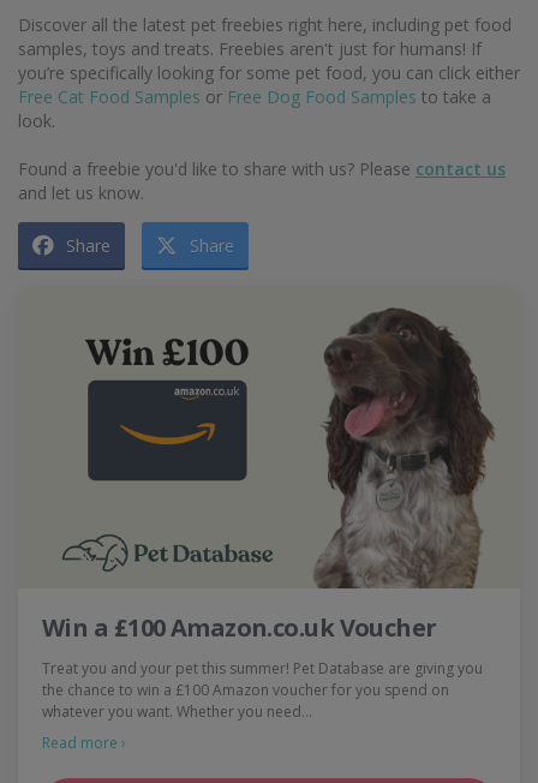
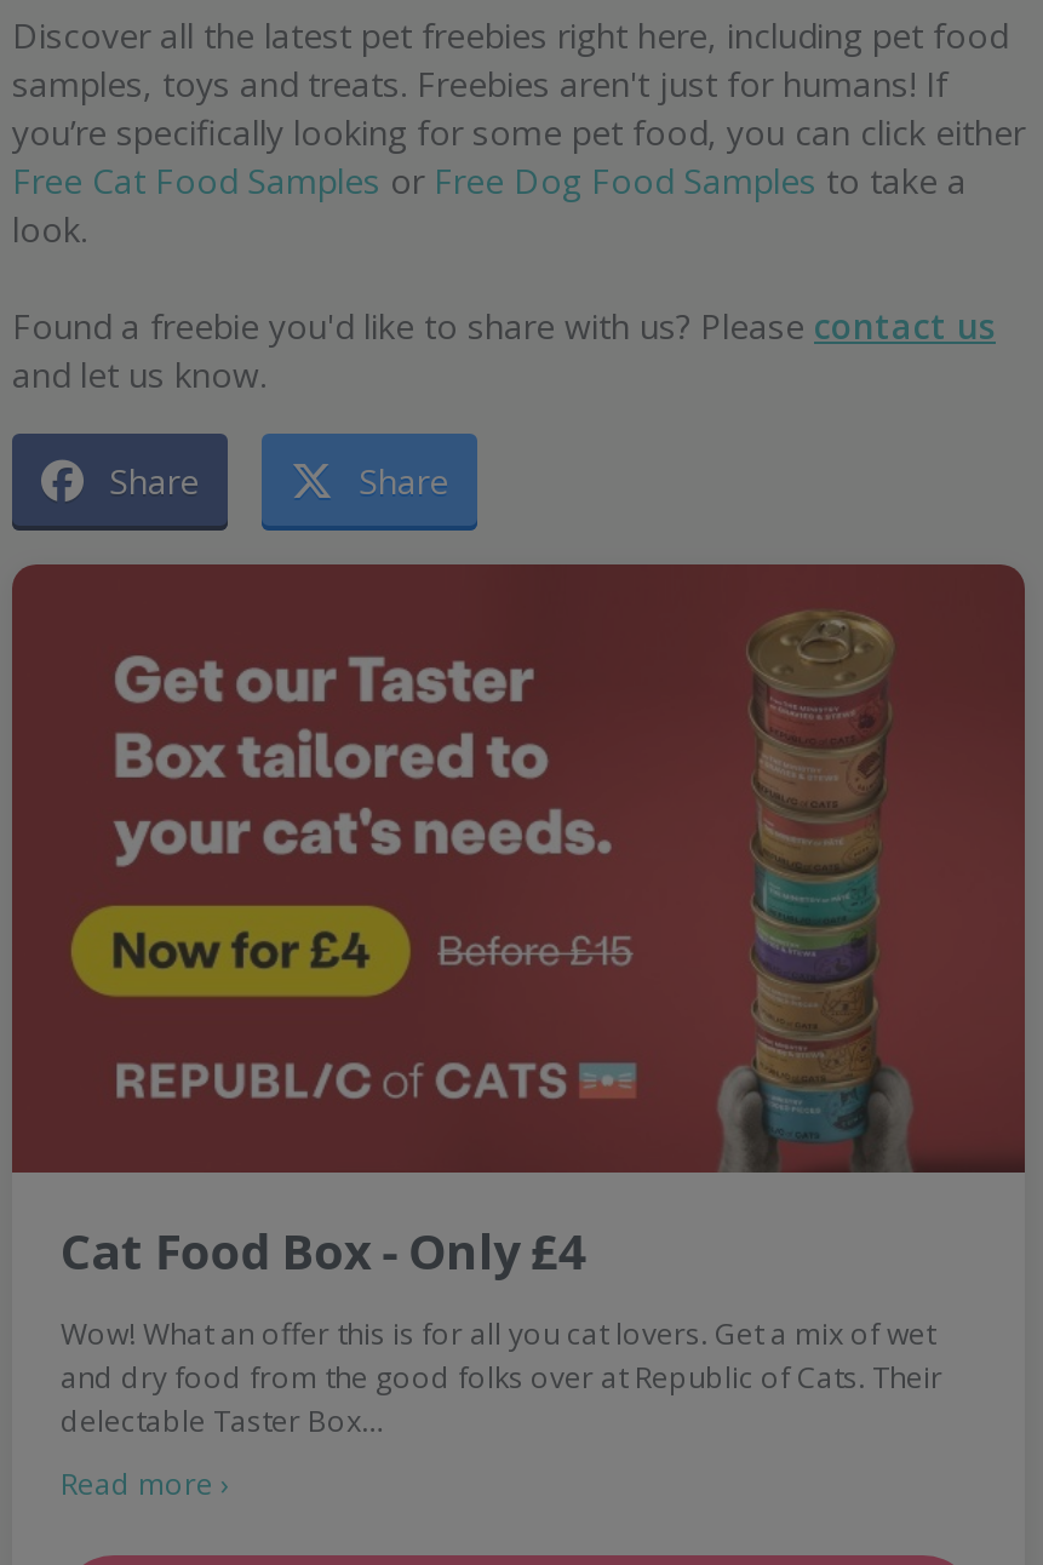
- [image]
- Win a £100 Amazon.co.uk Voucher
- Treat you and your pet this summer! Pet Database are giving you
- the chance to win a £100 Amazon voucher for you spend on
- whatever you want. Whether you need…
+ [image]
+ Cat Food Box - Only £4
+ Wow! What an offer this is for all you cat lovers. Get a mix of wet
+ and dry food from the good folks over at Republic of Cats. Their
+ delectable Taster Box…
